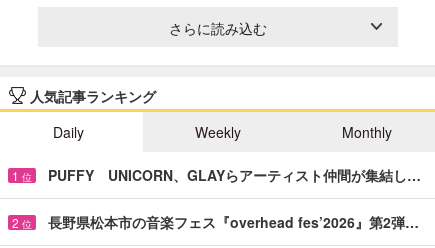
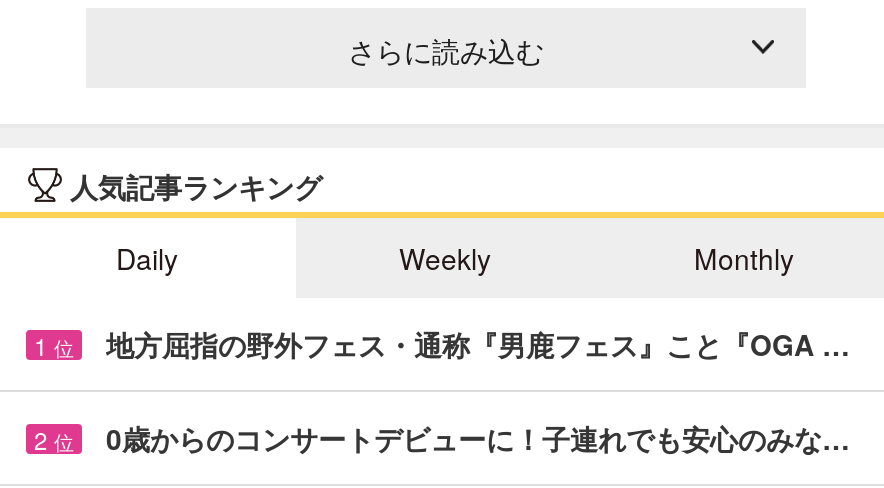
- PUFFY UNICORN、GLAYらアーティスト仲間が集結し…
+ 地方屈指の野外フェス・通称『男鹿フェス』こと『OGA …

- 長野県松本市の音楽フェス『overhead fes’2026』第2弾…
+ 0歳からのコンサートデビューに！子連れでも安心のみな…
